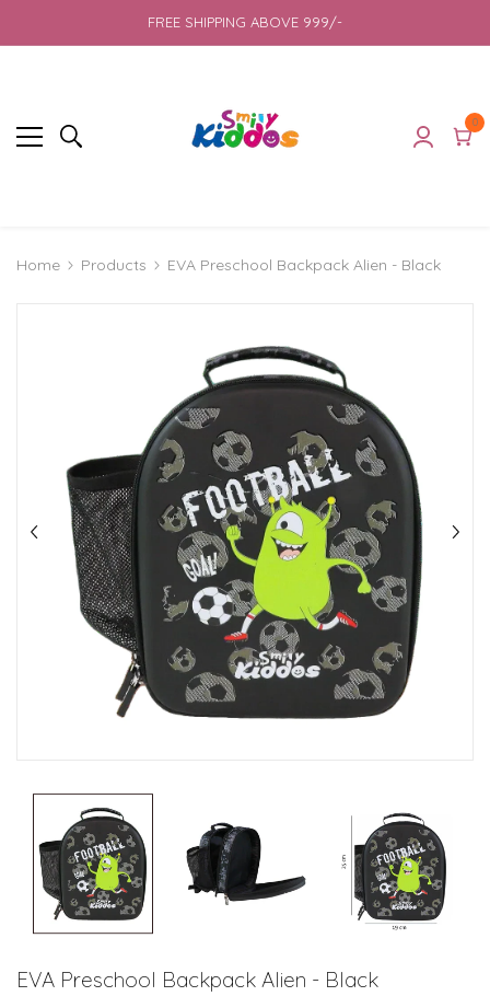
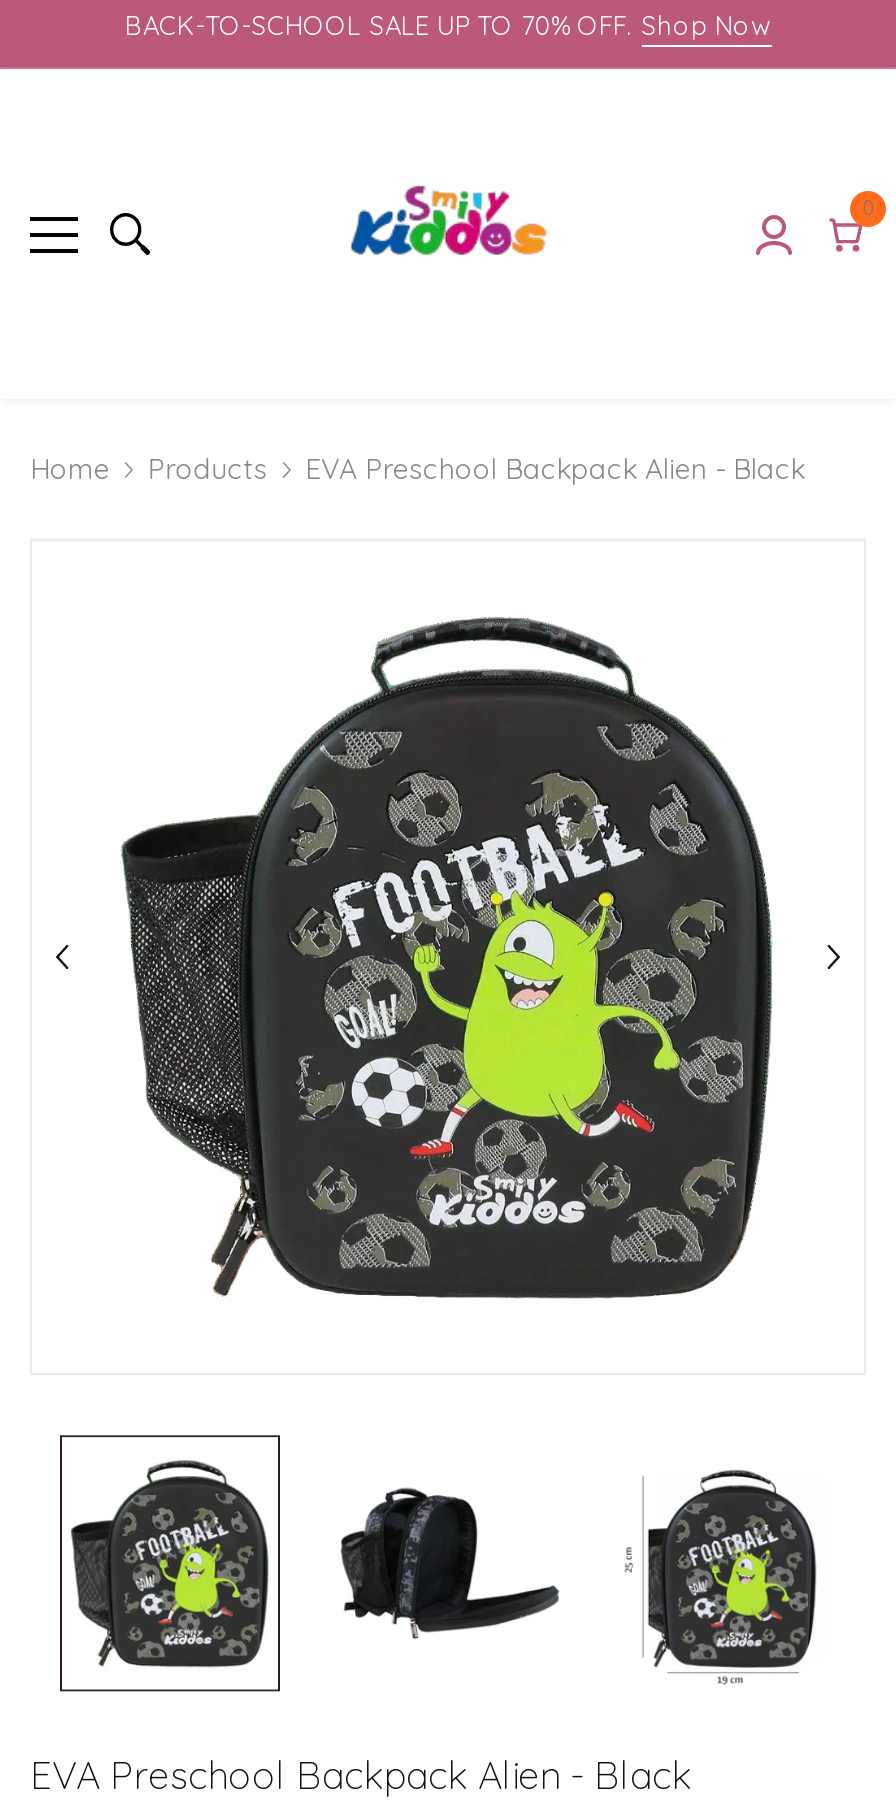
- FREE SHIPPING ABOVE 999/-
+ BACK-TO-SCHOOL SALE UP TO 70% OFF. Shop Now
